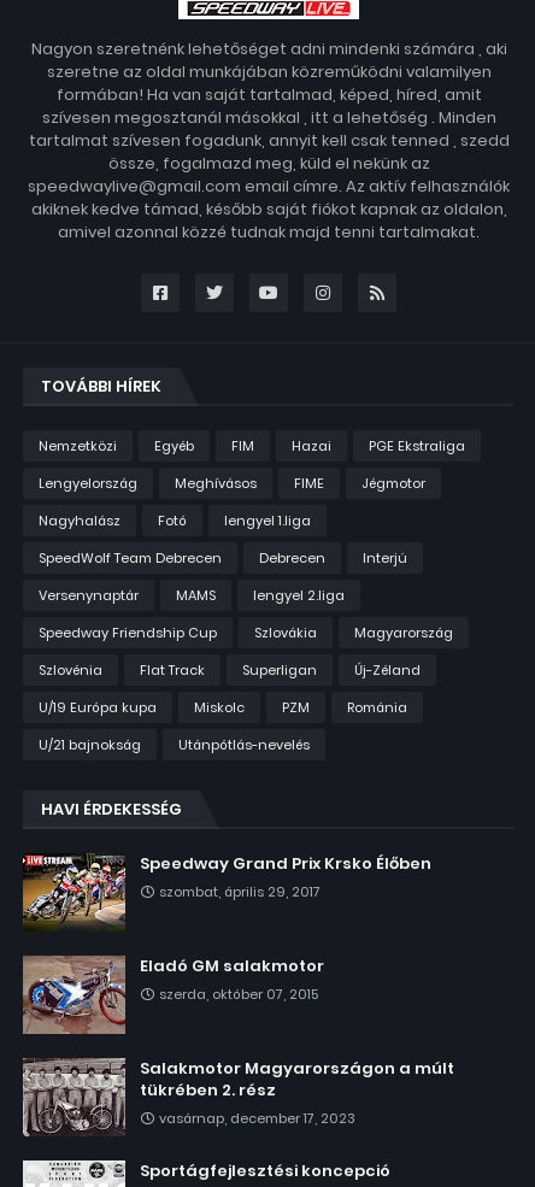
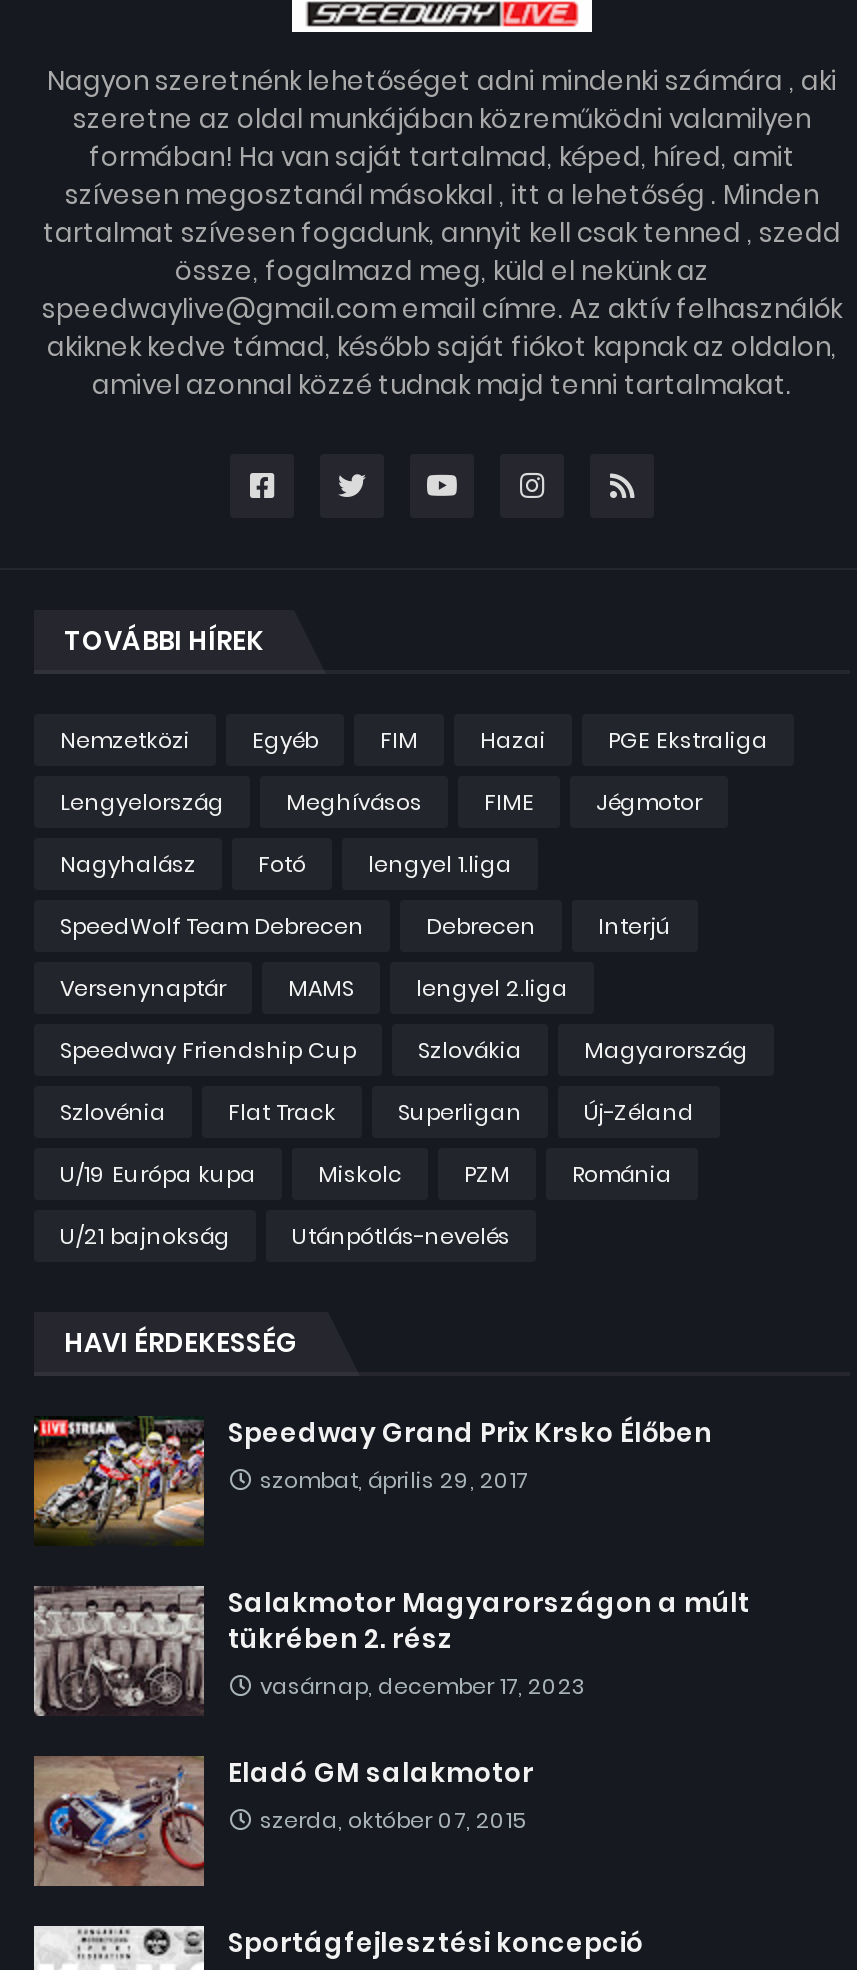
moved down: [image] | Eladó GM salakmotor | szerda, október 07, 2015

moved up: [image] | Salakmotor Magyarországon a múlt | tükrében 2. rész | vasárnap, december 17, 2023
